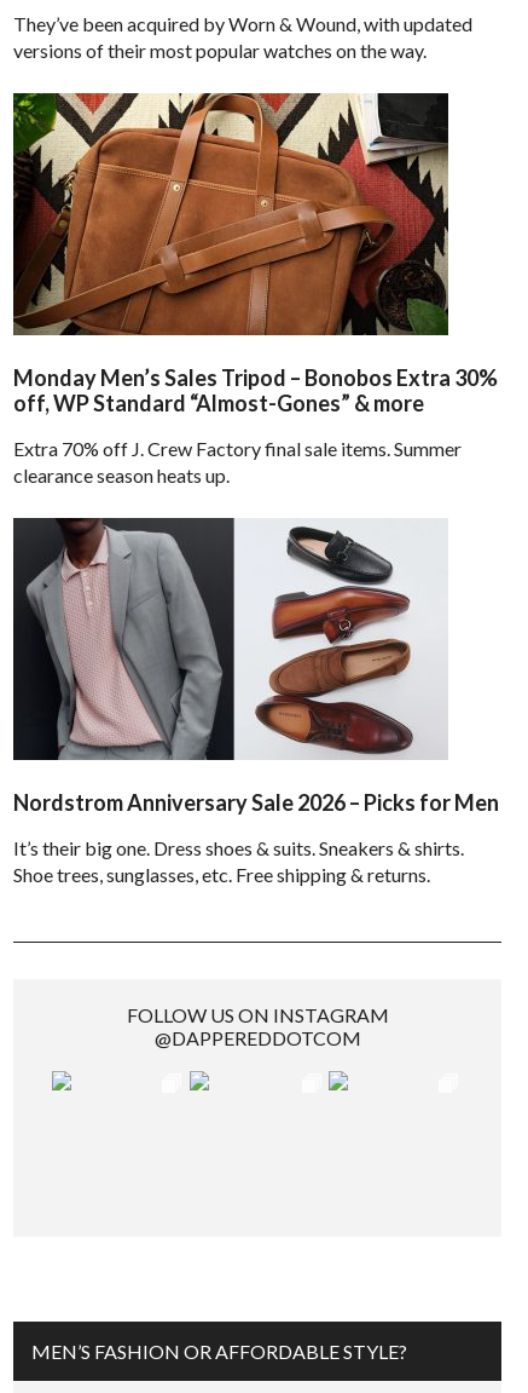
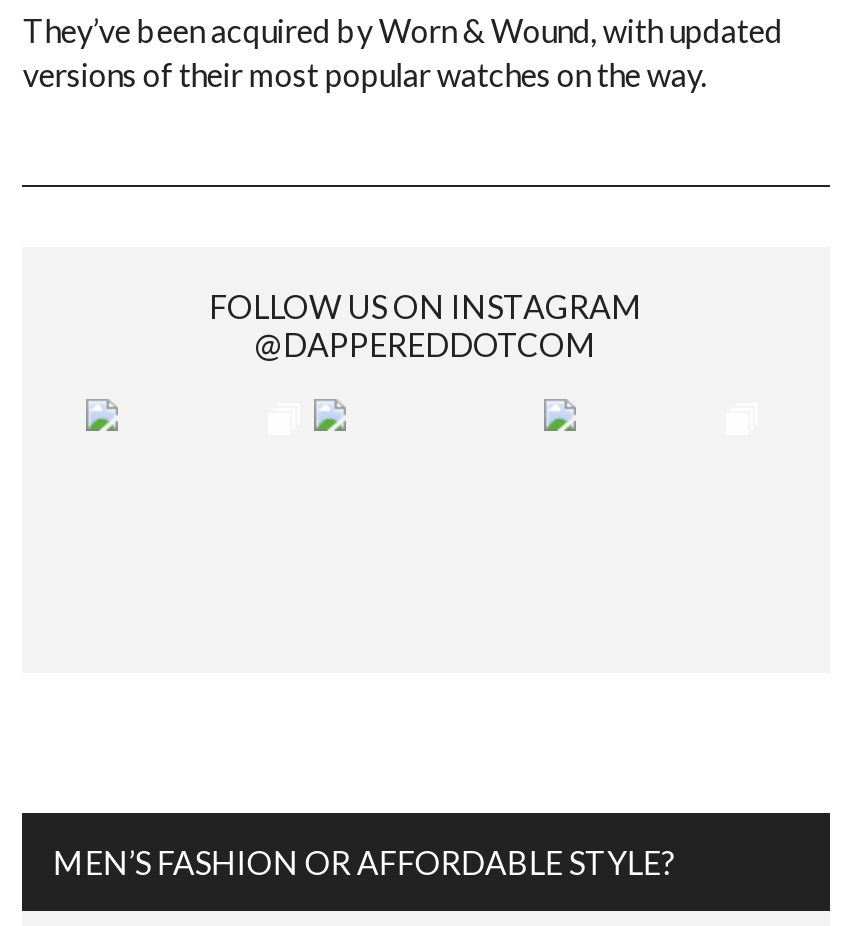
- [image]
- Monday Men’s Sales Tripod – Bonobos Extra 30%
- off, WP Standard “Almost-Gones” & more
- Extra 70% off J. Crew Factory final sale items. Summer
- clearance season heats up.

- [image]
- Nordstrom Anniversary Sale 2026 – Picks for Men
- It’s their big one. Dress shoes & suits. Sneakers & shirts.
- Shoe trees, sunglasses, etc. Free shipping & returns.

- [image]
